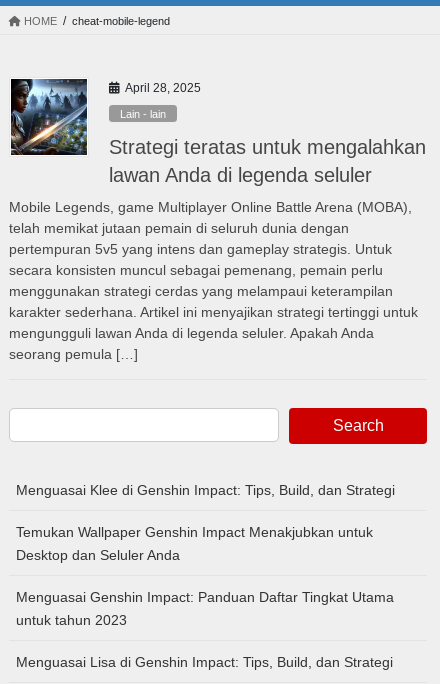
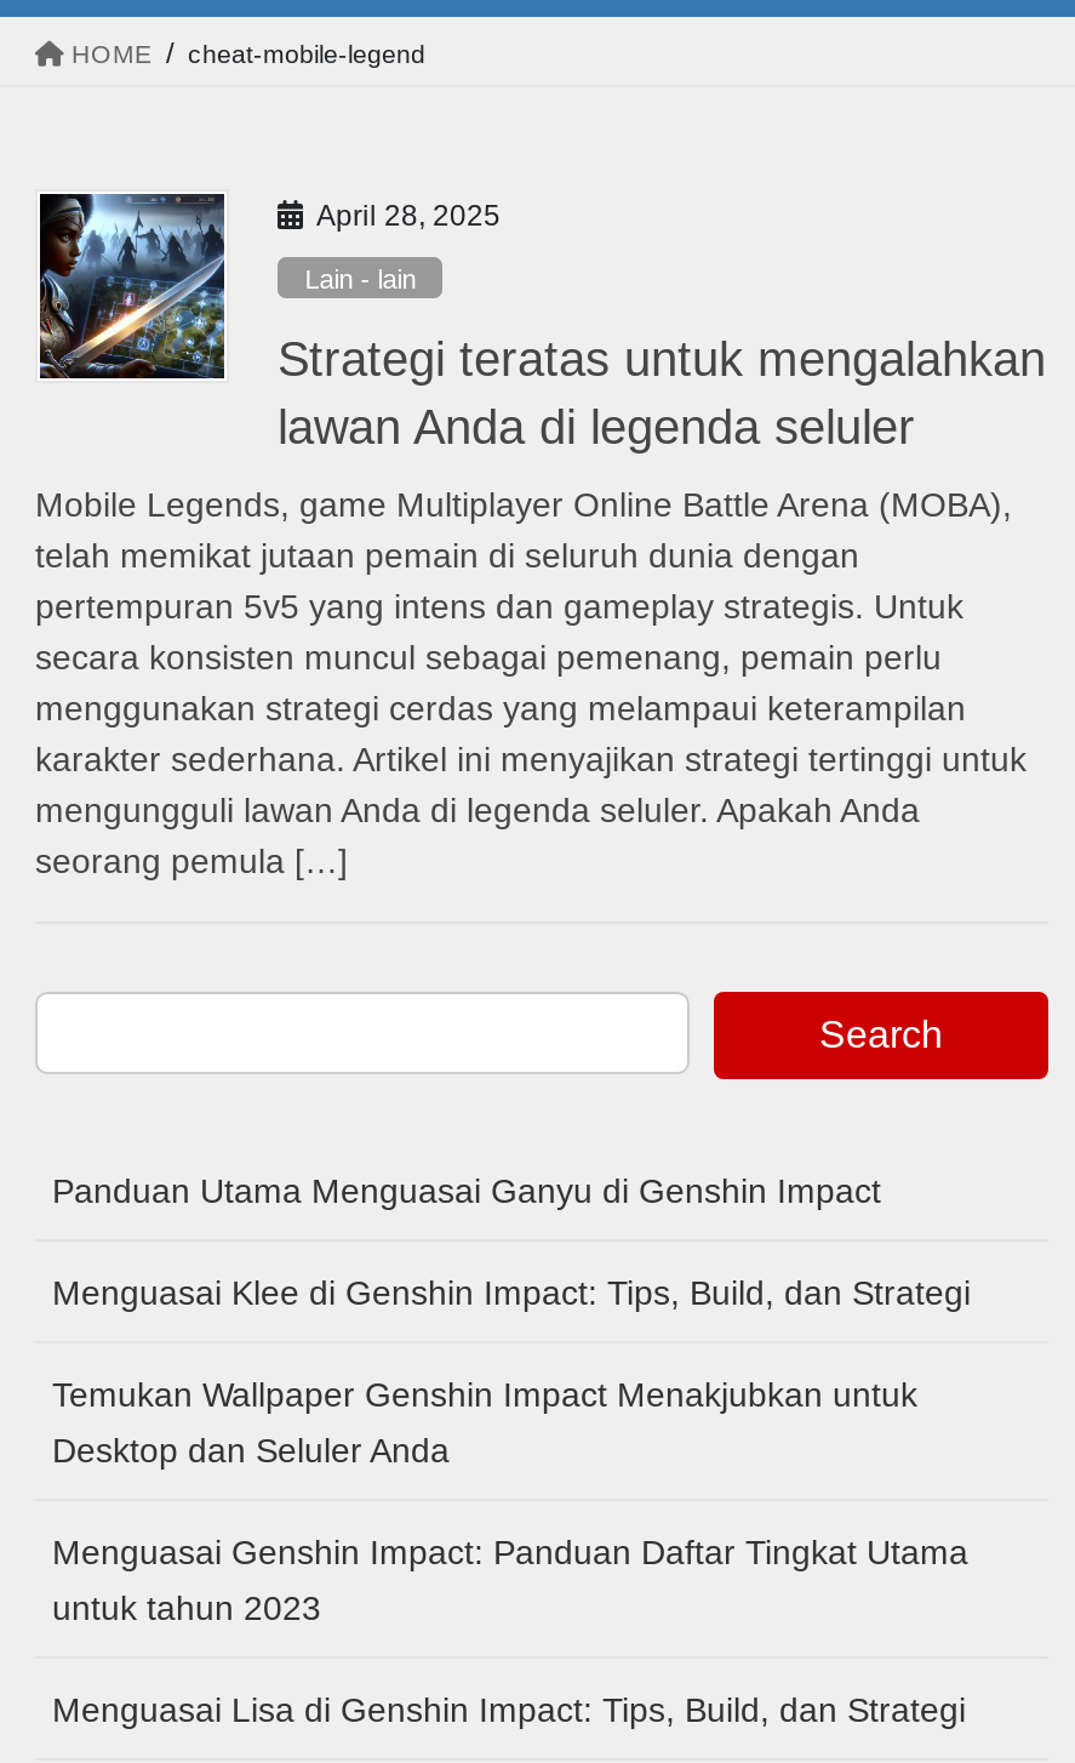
+ Panduan Utama Menguasai Ganyu di Genshin Impact
